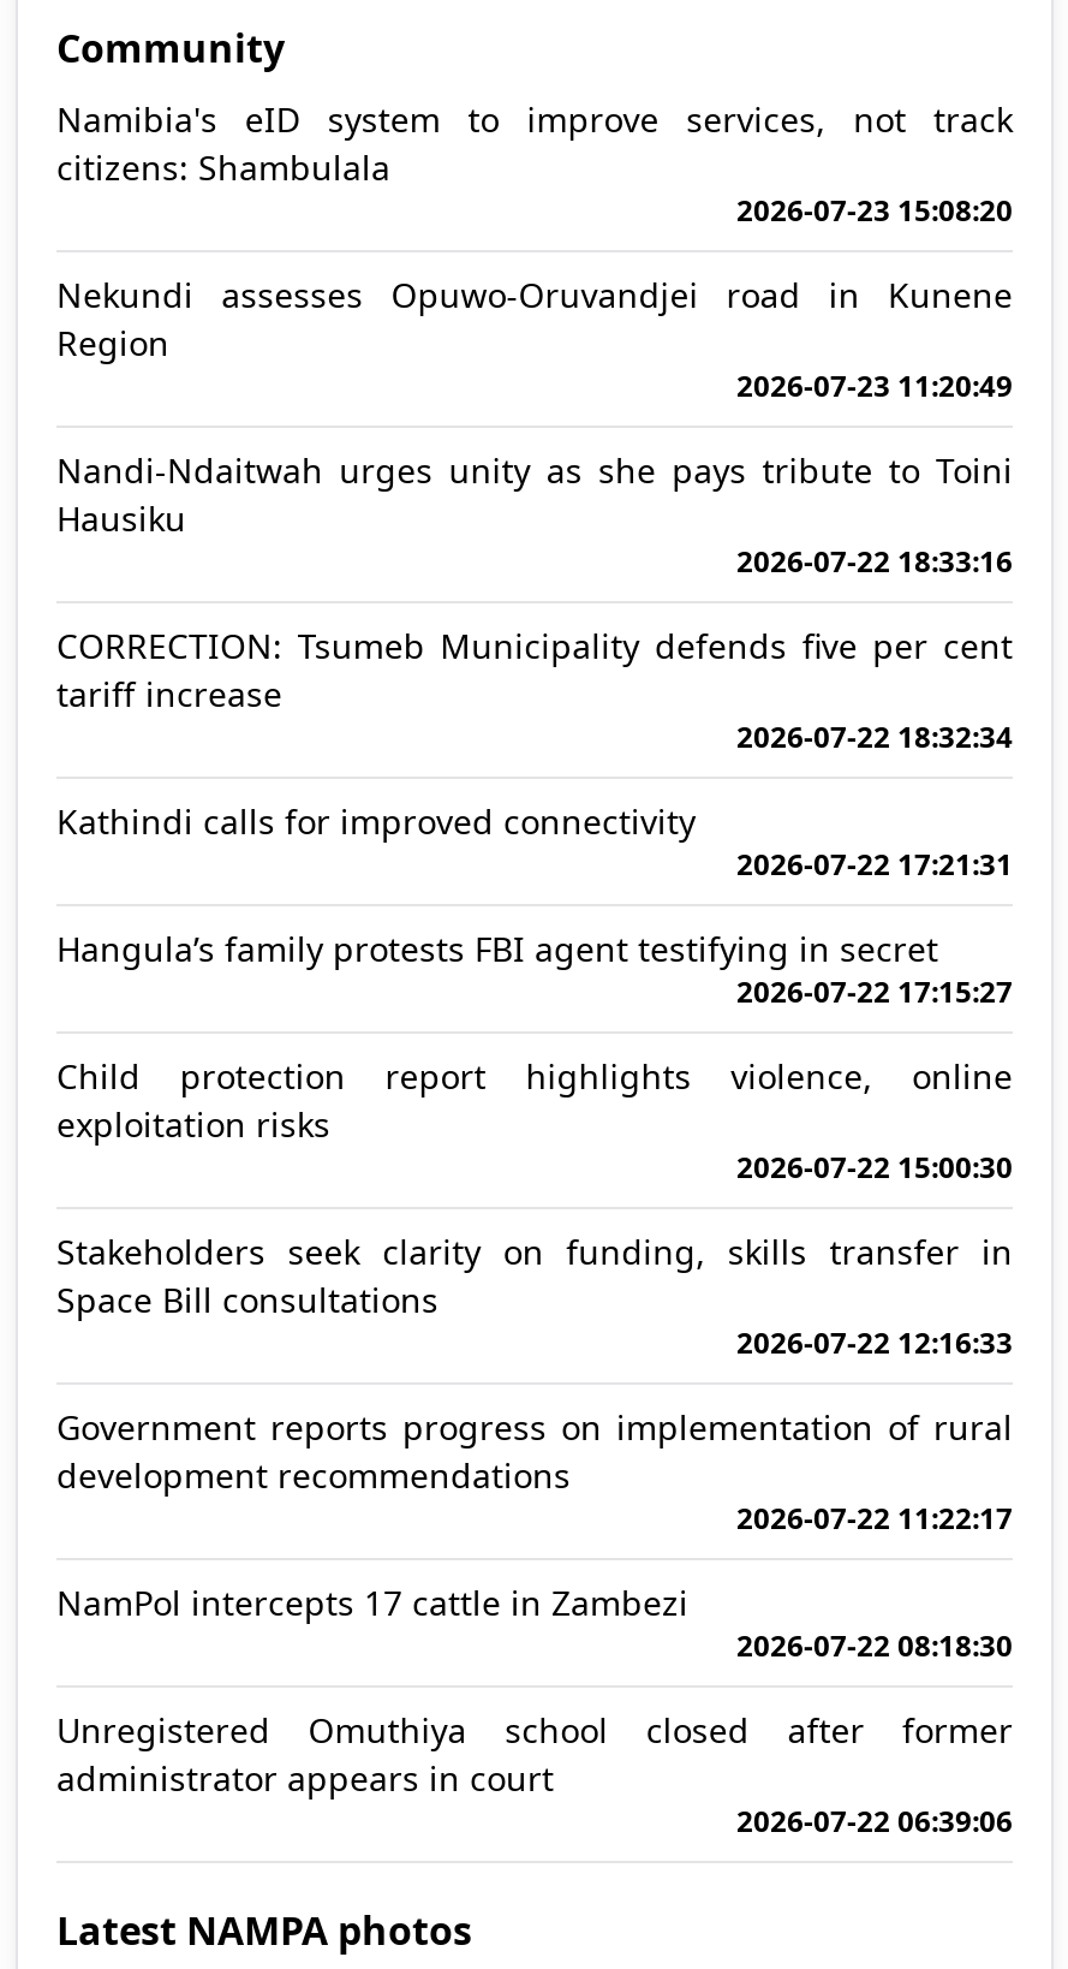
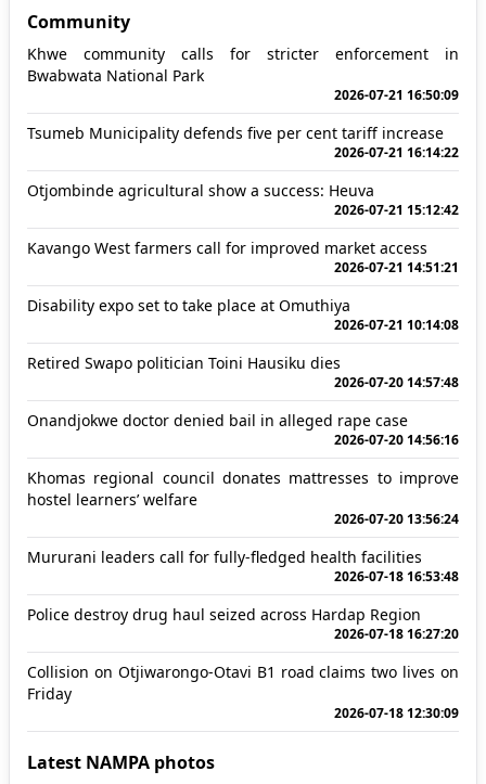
- Namibia's eID system to improve services, not track
- citizens: Shambulala
- 2026-07-23 15:08:20
+ Khwe community calls for stricter enforcement in
+ Bwabwata National Park
+ 2026-07-21 16:50:09

- Nekundi assesses Opuwo-Oruvandjei road in Kunene
- Region
- 2026-07-23 11:20:49
+ Tsumeb Municipality defends five per cent tariff increase
+ 2026-07-21 16:14:22

- Nandi-Ndaitwah urges unity as she pays tribute to Toini
- Hausiku
- 2026-07-22 18:33:16
+ Otjombinde agricultural show a success: Heuva
+ 2026-07-21 15:12:42

- CORRECTION: Tsumeb Municipality defends five per cent
- tariff increase
- 2026-07-22 18:32:34
+ Kavango West farmers call for improved market access
+ 2026-07-21 14:51:21

- Kathindi calls for improved connectivity
- 2026-07-22 17:21:31
+ Disability expo set to take place at Omuthiya
+ 2026-07-21 10:14:08

- Hangula’s family protests FBI agent testifying in secret
- 2026-07-22 17:15:27
+ Retired Swapo politician Toini Hausiku dies
+ 2026-07-20 14:57:48

- Child protection report highlights violence, online
- exploitation risks
- 2026-07-22 15:00:30
+ Onandjokwe doctor denied bail in alleged rape case
+ 2026-07-20 14:56:16

- Stakeholders seek clarity on funding, skills transfer in
- Space Bill consultations
- 2026-07-22 12:16:33
+ Khomas regional council donates mattresses to improve
+ hostel learners’ welfare
+ 2026-07-20 13:56:24

- Government reports progress on implementation of rural
- development recommendations
- 2026-07-22 11:22:17
+ Mururani leaders call for fully-fledged health facilities
+ 2026-07-18 16:53:48

- NamPol intercepts 17 cattle in Zambezi
- 2026-07-22 08:18:30
+ Police destroy drug haul seized across Hardap Region
+ 2026-07-18 16:27:20

- Unregistered Omuthiya school closed after former
- administrator appears in court
- 2026-07-22 06:39:06
+ Collision on Otjiwarongo-Otavi B1 road claims two lives on
+ Friday
+ 2026-07-18 12:30:09
